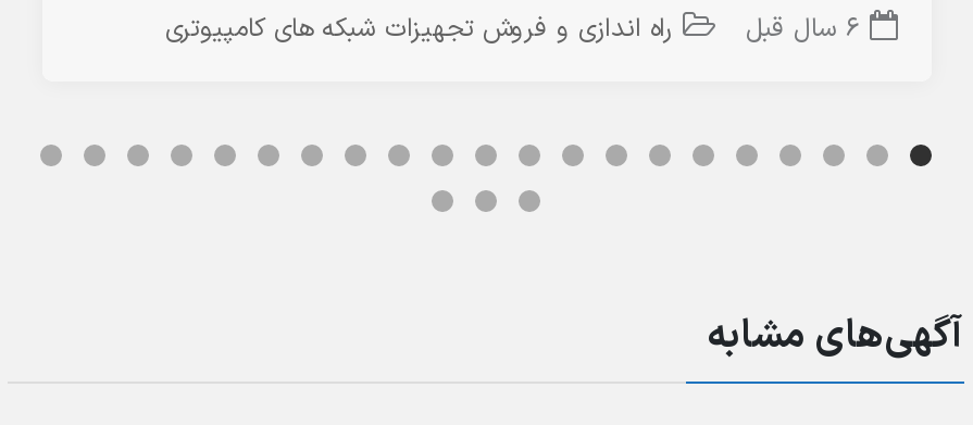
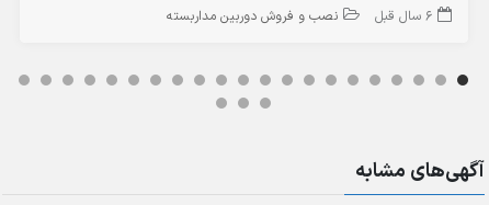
- راه اندازی و فروش تجهیزات شبکه های کامپیوتری
+ نصب و فروش دوربین مداربسته
